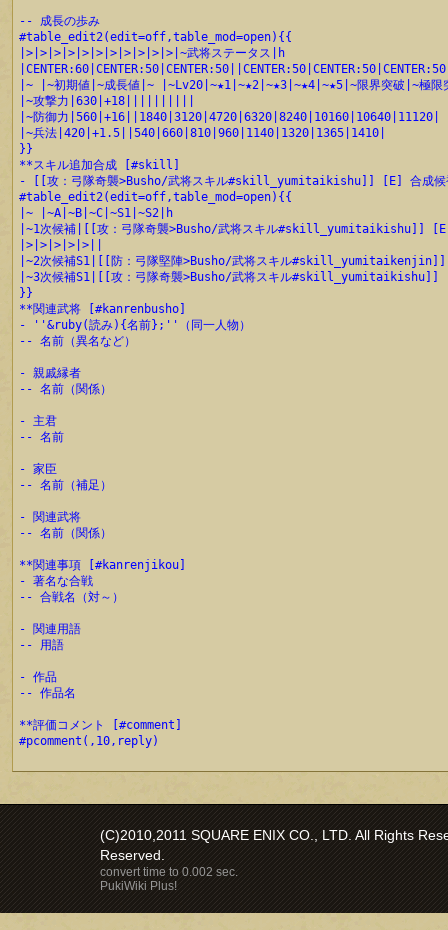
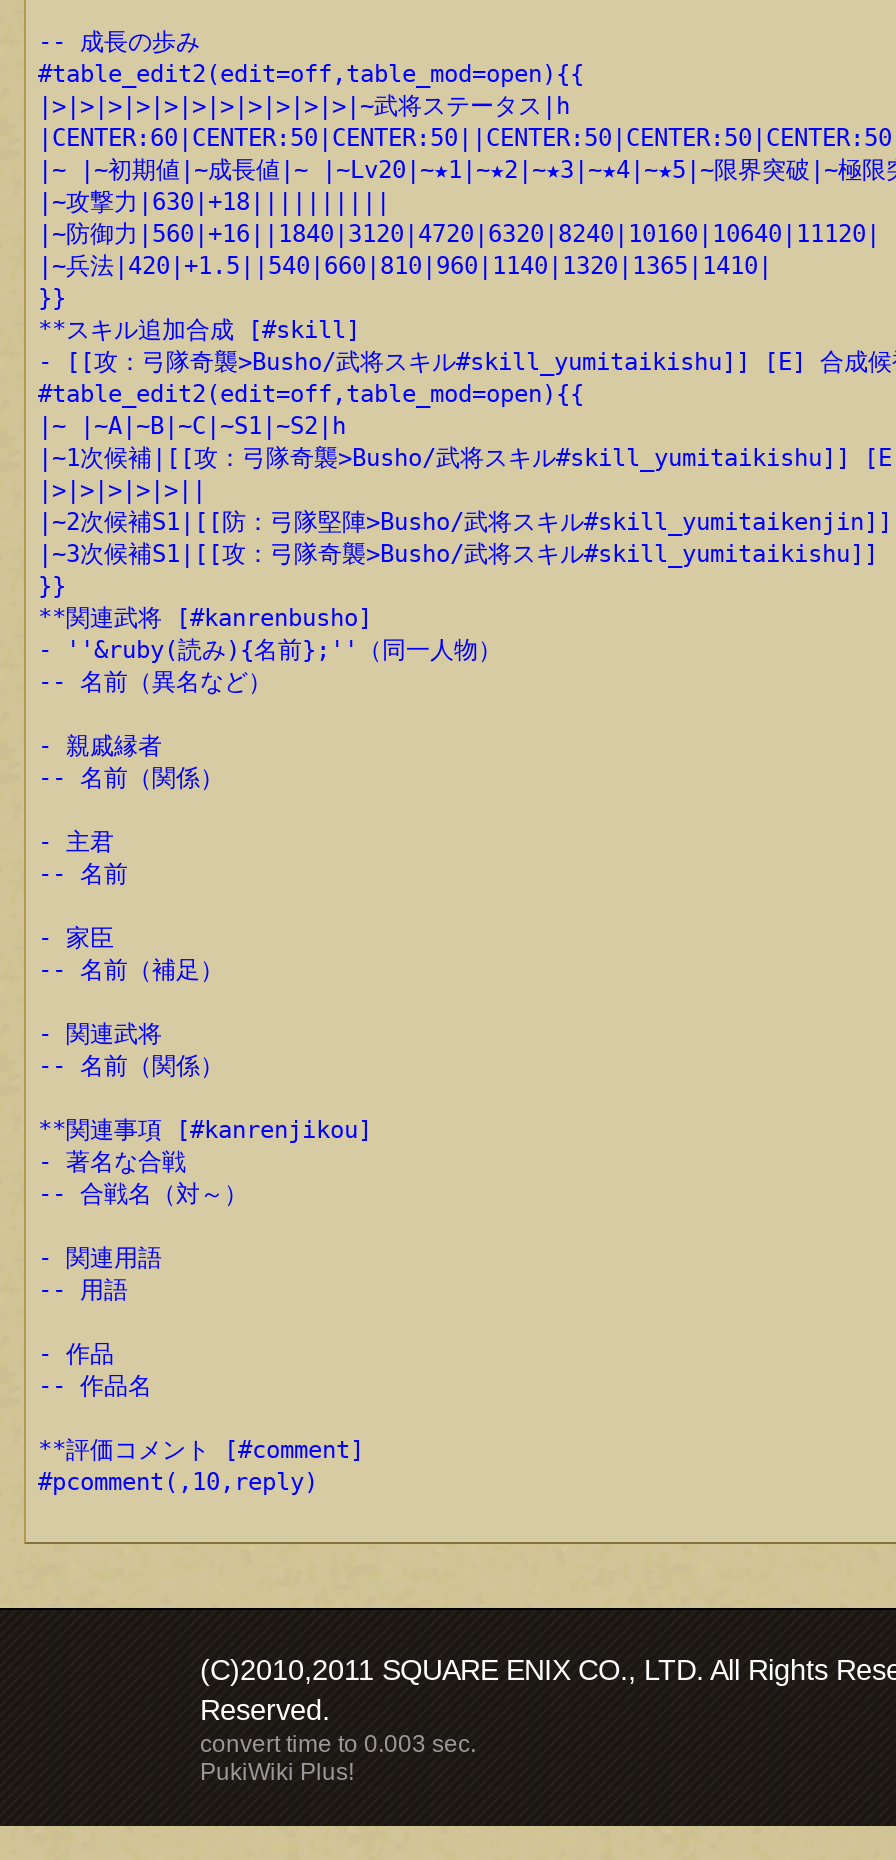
- convert time to 0.002 sec.
+ convert time to 0.003 sec.
